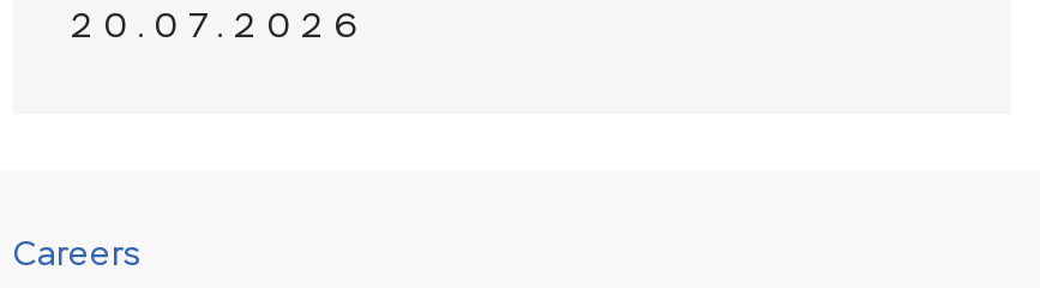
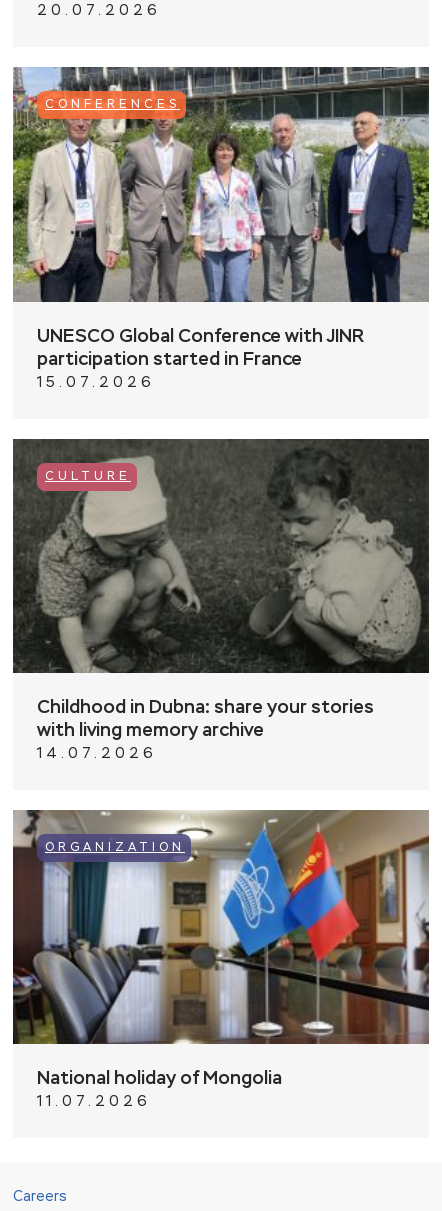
+ [image]
+ CONFERENCES

+ [image]
+ CULTURE

+ [image]
+ ORGANIZATION

+ UNESCO Global Conference with JINR
+ participation started in France
+ 15.07.2026

+ Childhood in Dubna: share your stories
+ with living memory archive
+ 14.07.2026

+ National holiday of Mongolia
+ 11.07.2026
